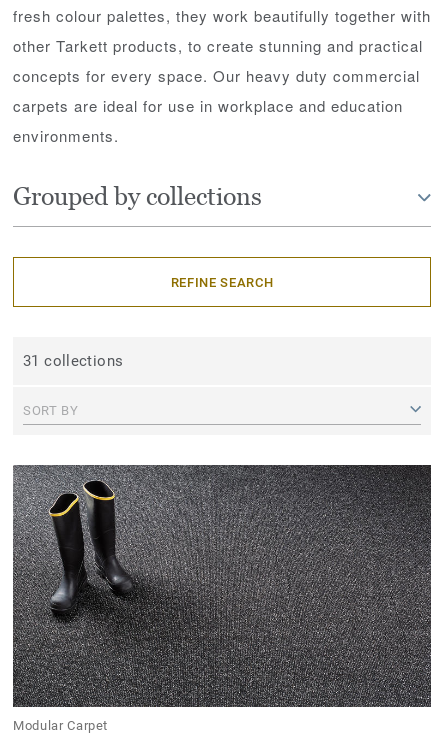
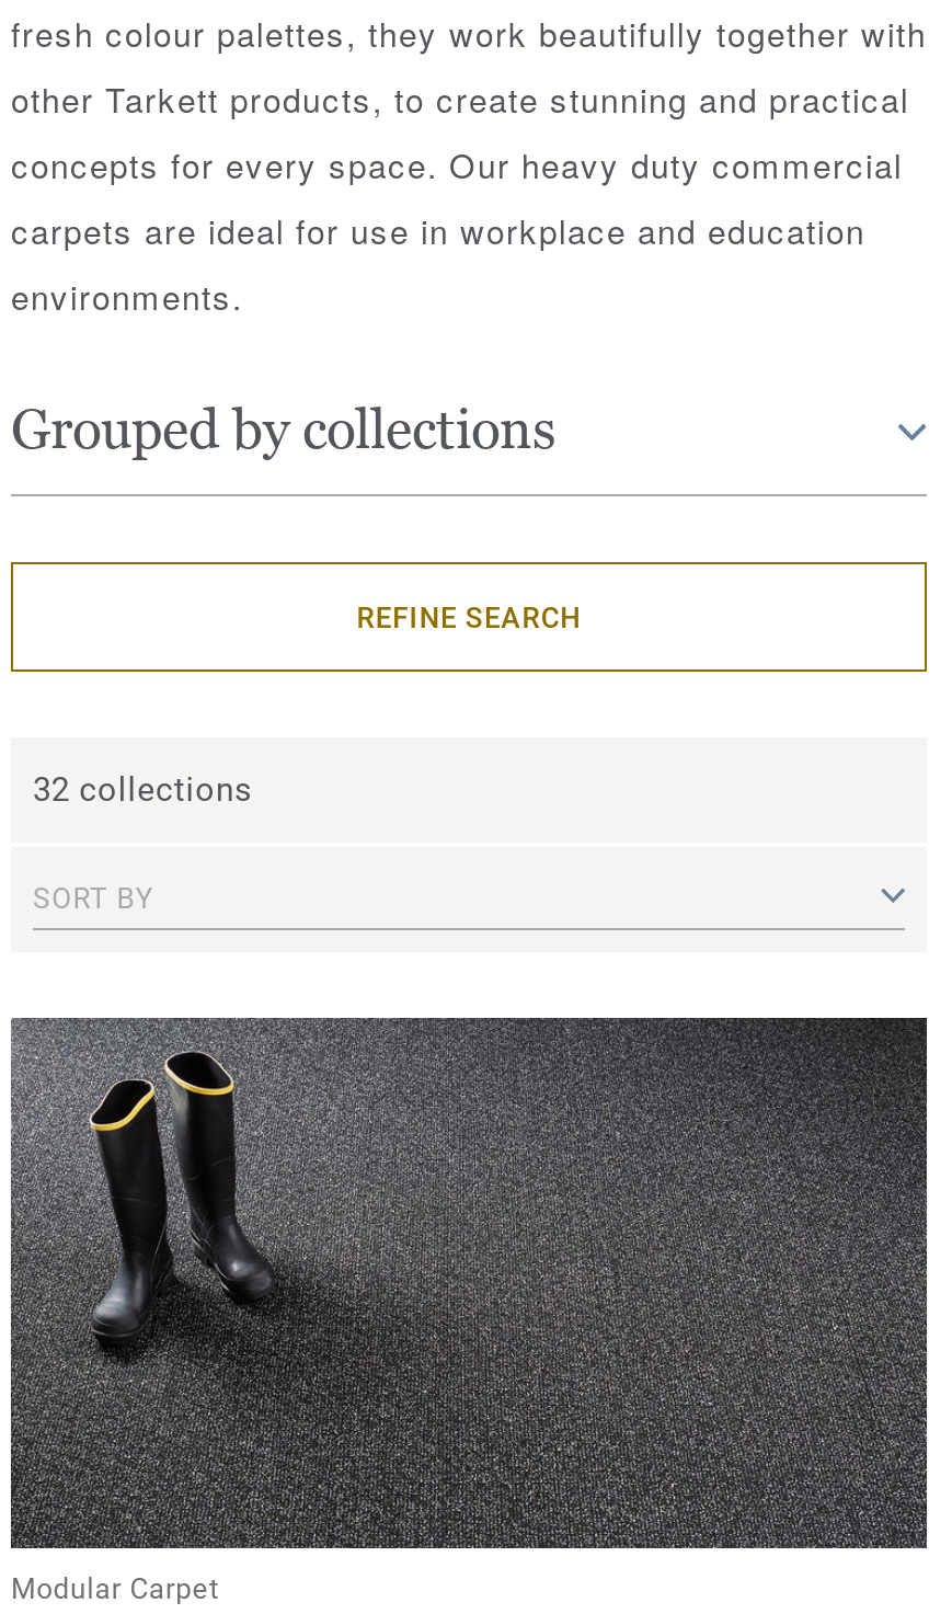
- 31 collections
+ 32 collections
